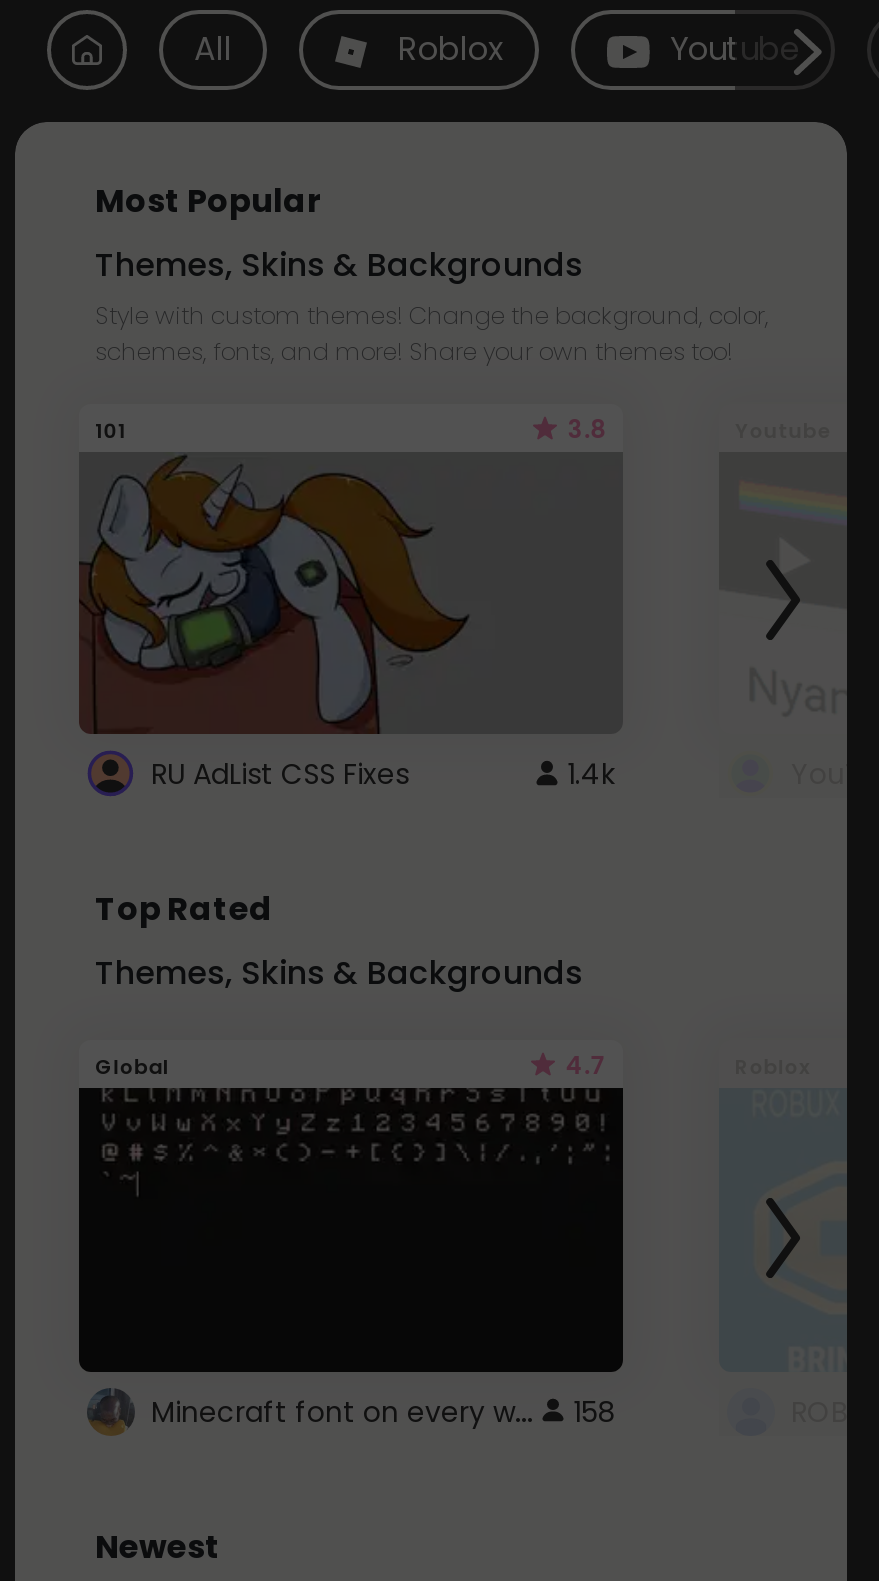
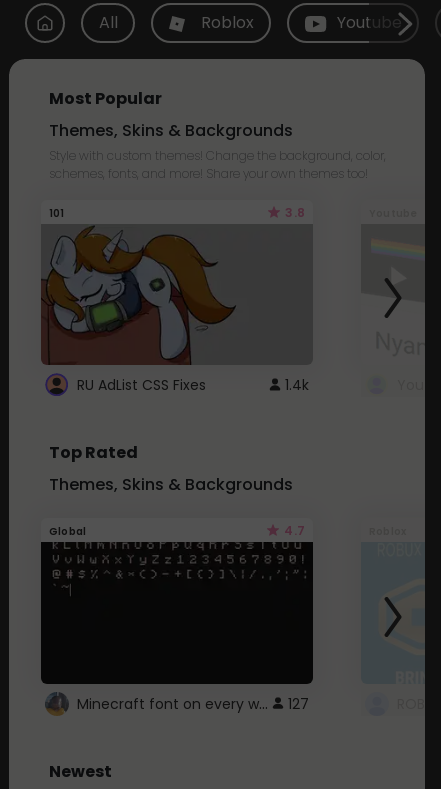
- 158
+ 127
